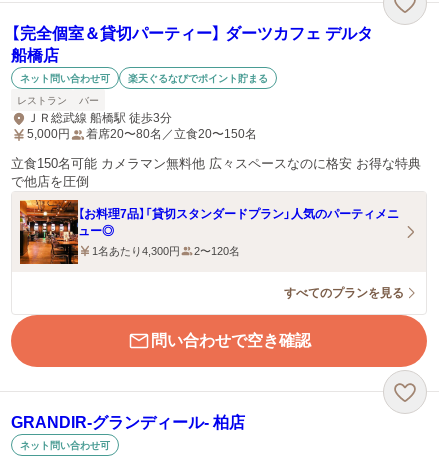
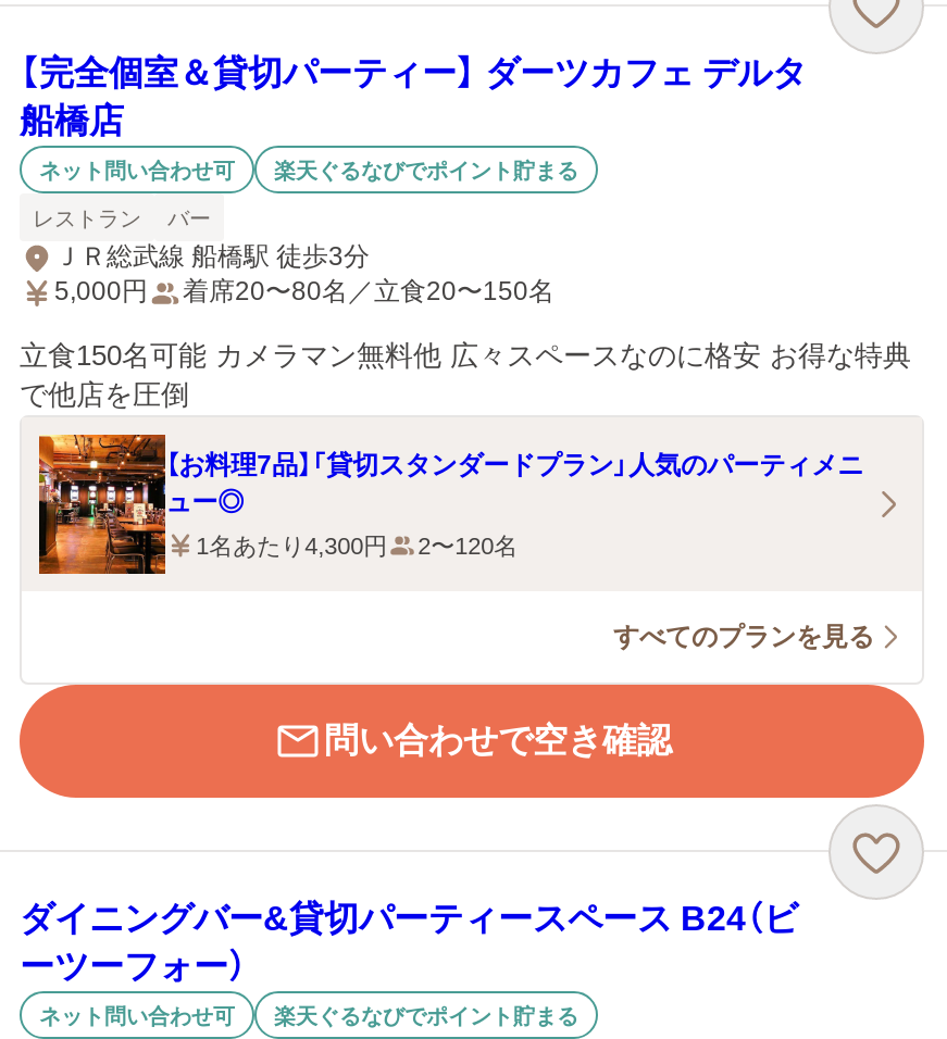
- GRANDIR‐グランディール‐ 柏店
+ ダイニングバー&貸切パーティースペース B24（ビ
+ ーツーフォー）

+ 楽天ぐるなびでポイント貯まる
